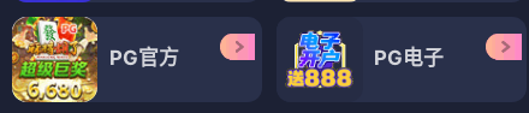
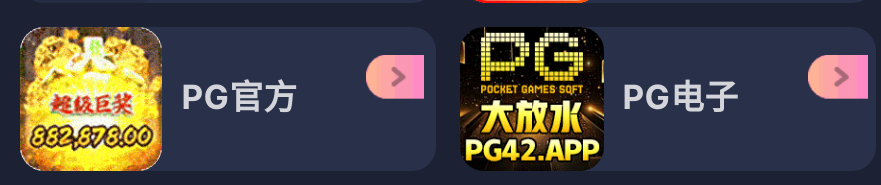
- [image]
+ [image]

- [image]
+ [image]
